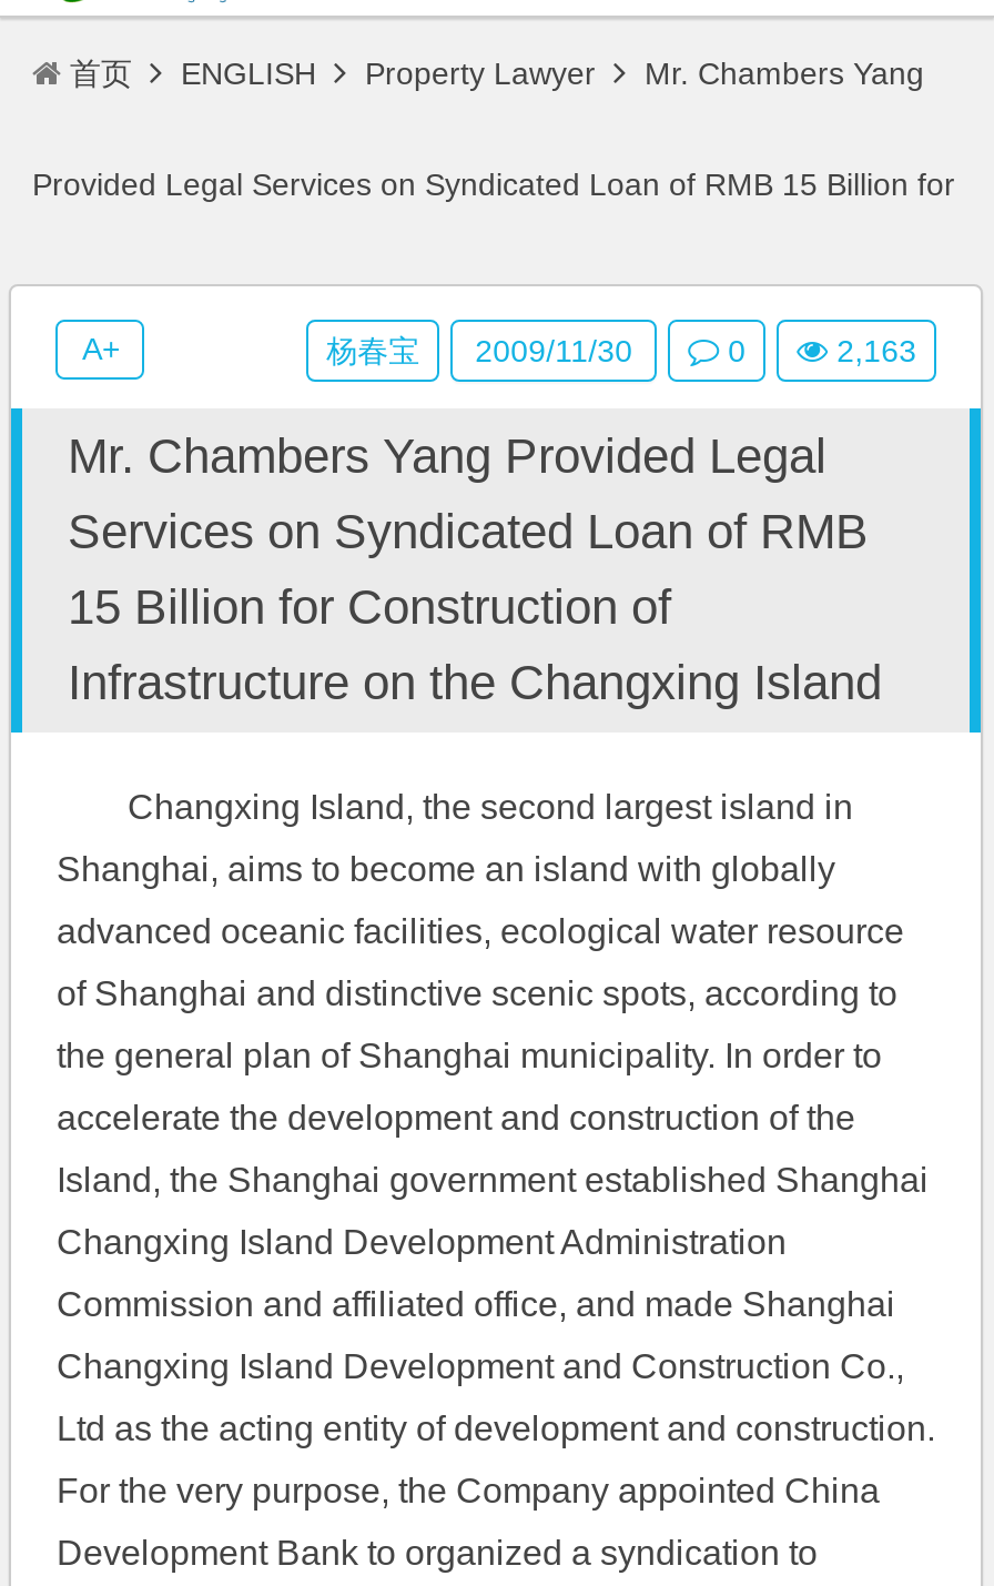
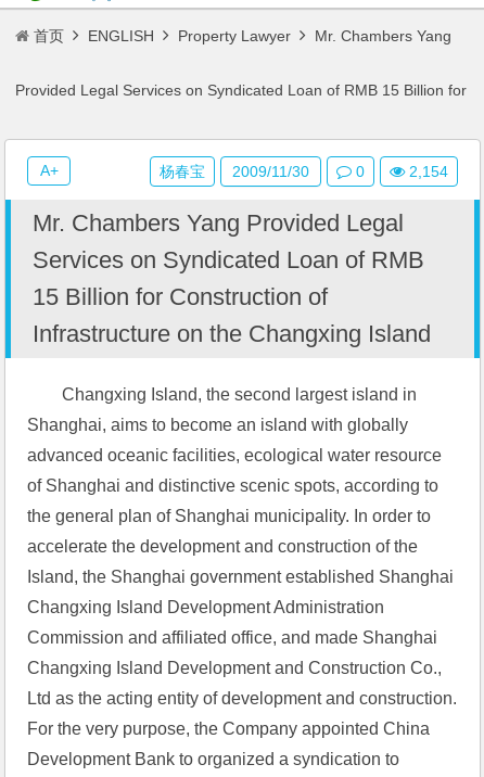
- 2,163
+ 2,154
